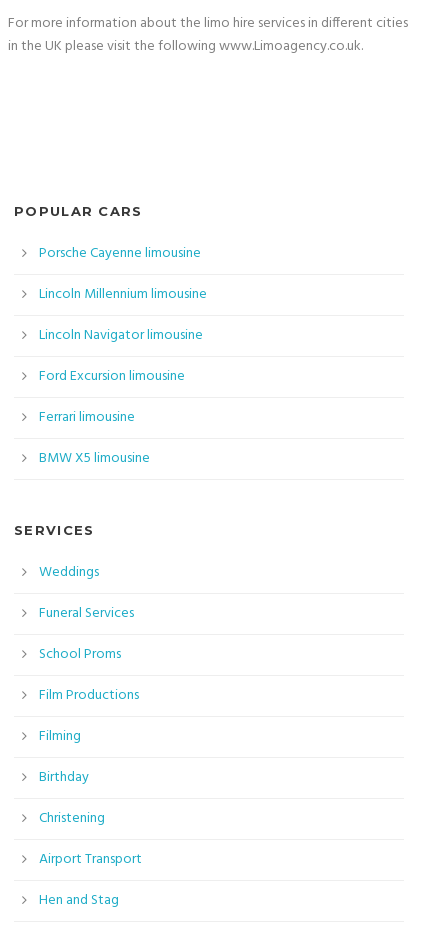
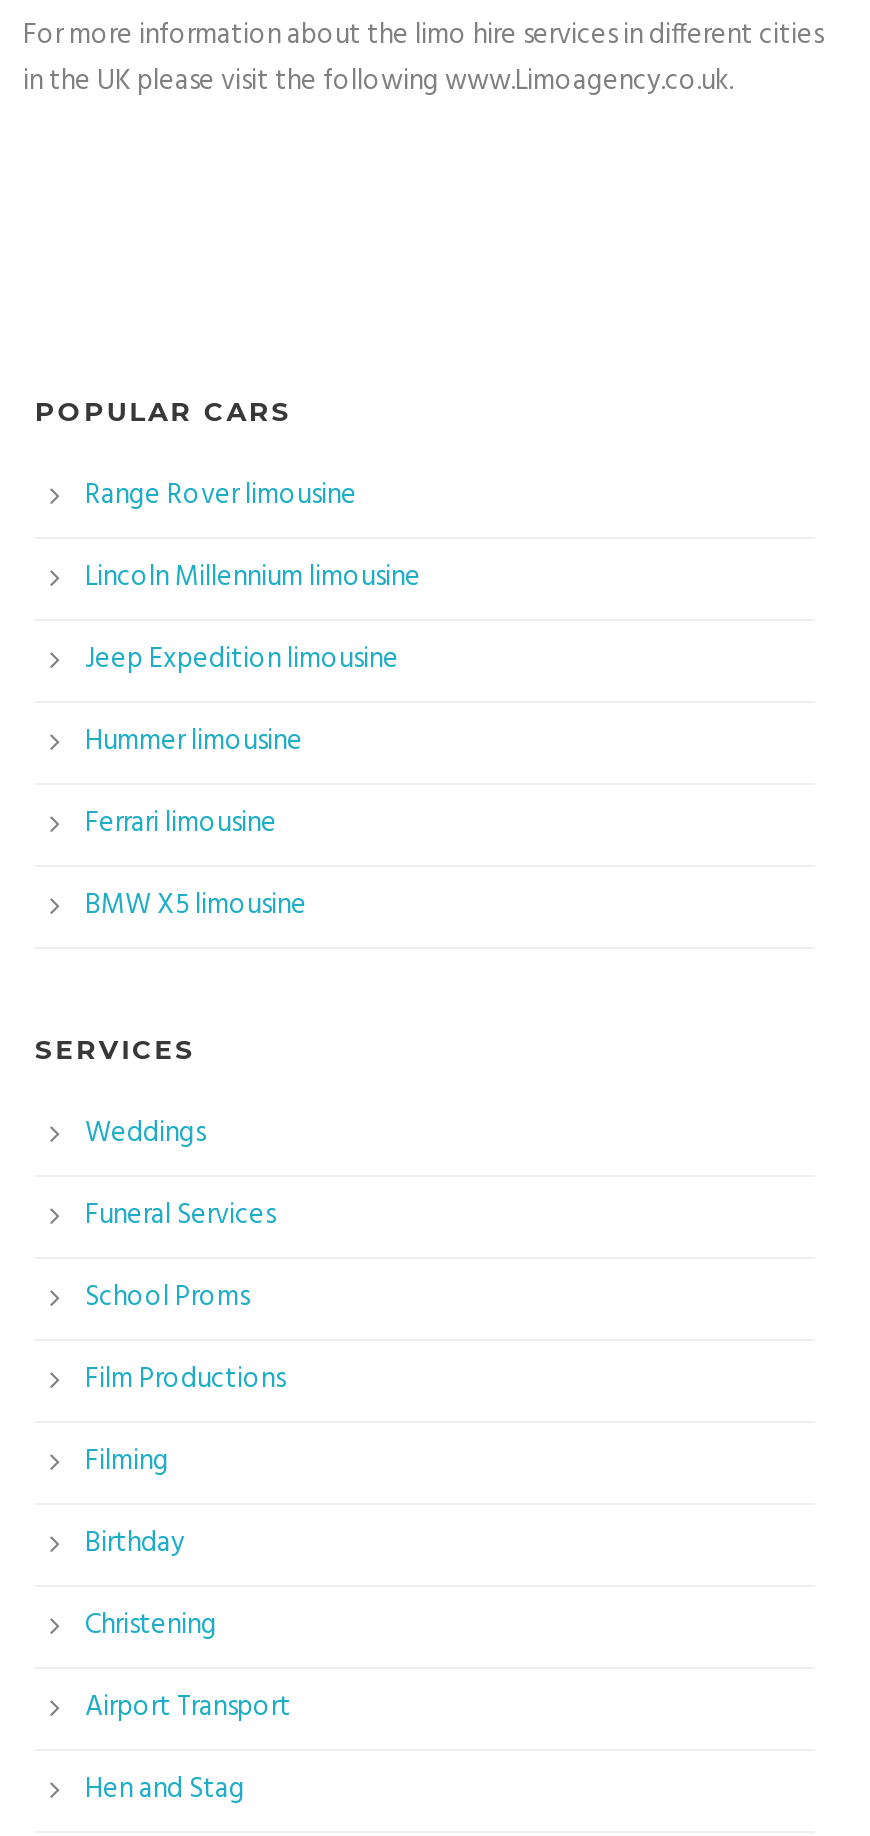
- Porsche Cayenne limousine
+ Range Rover limousine

- Lincoln Navigator limousine
+ Jeep Expedition limousine

- Ford Excursion limousine
+ Hummer limousine
